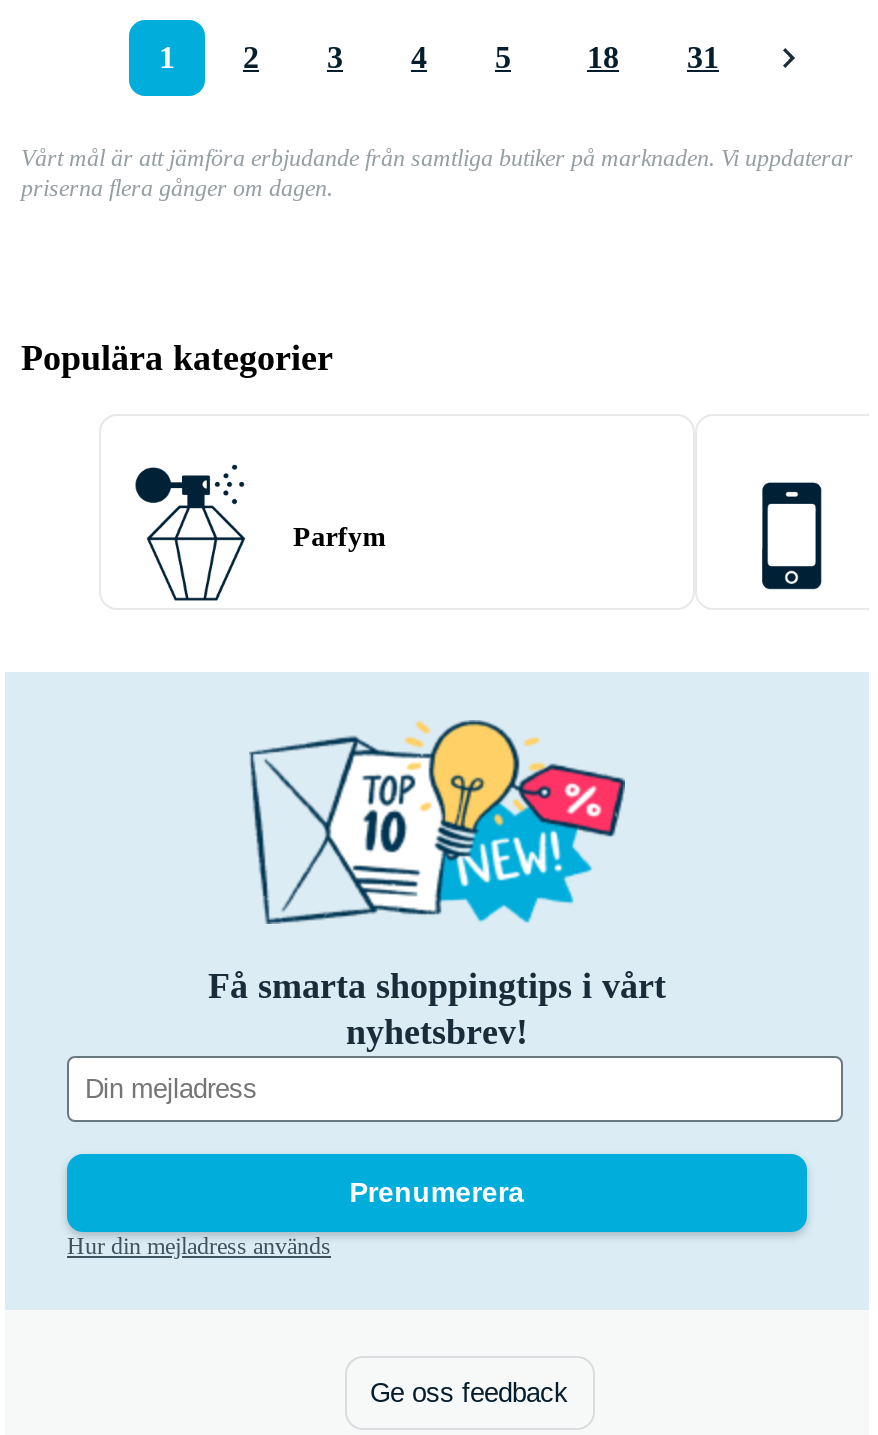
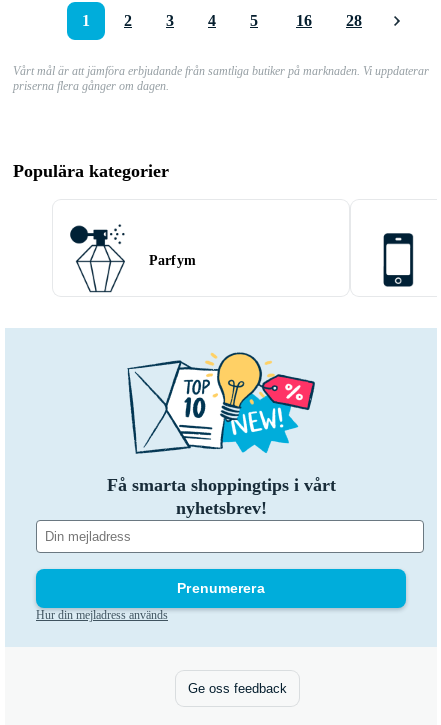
- 18
+ 16

- 31
+ 28
